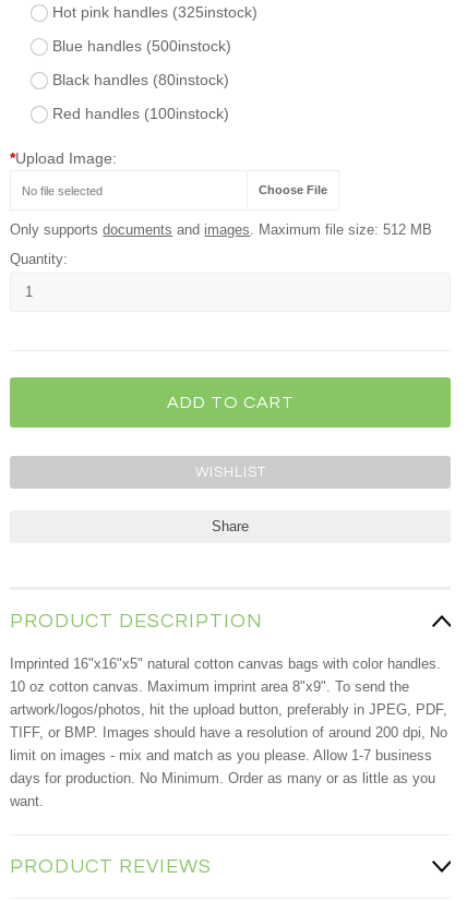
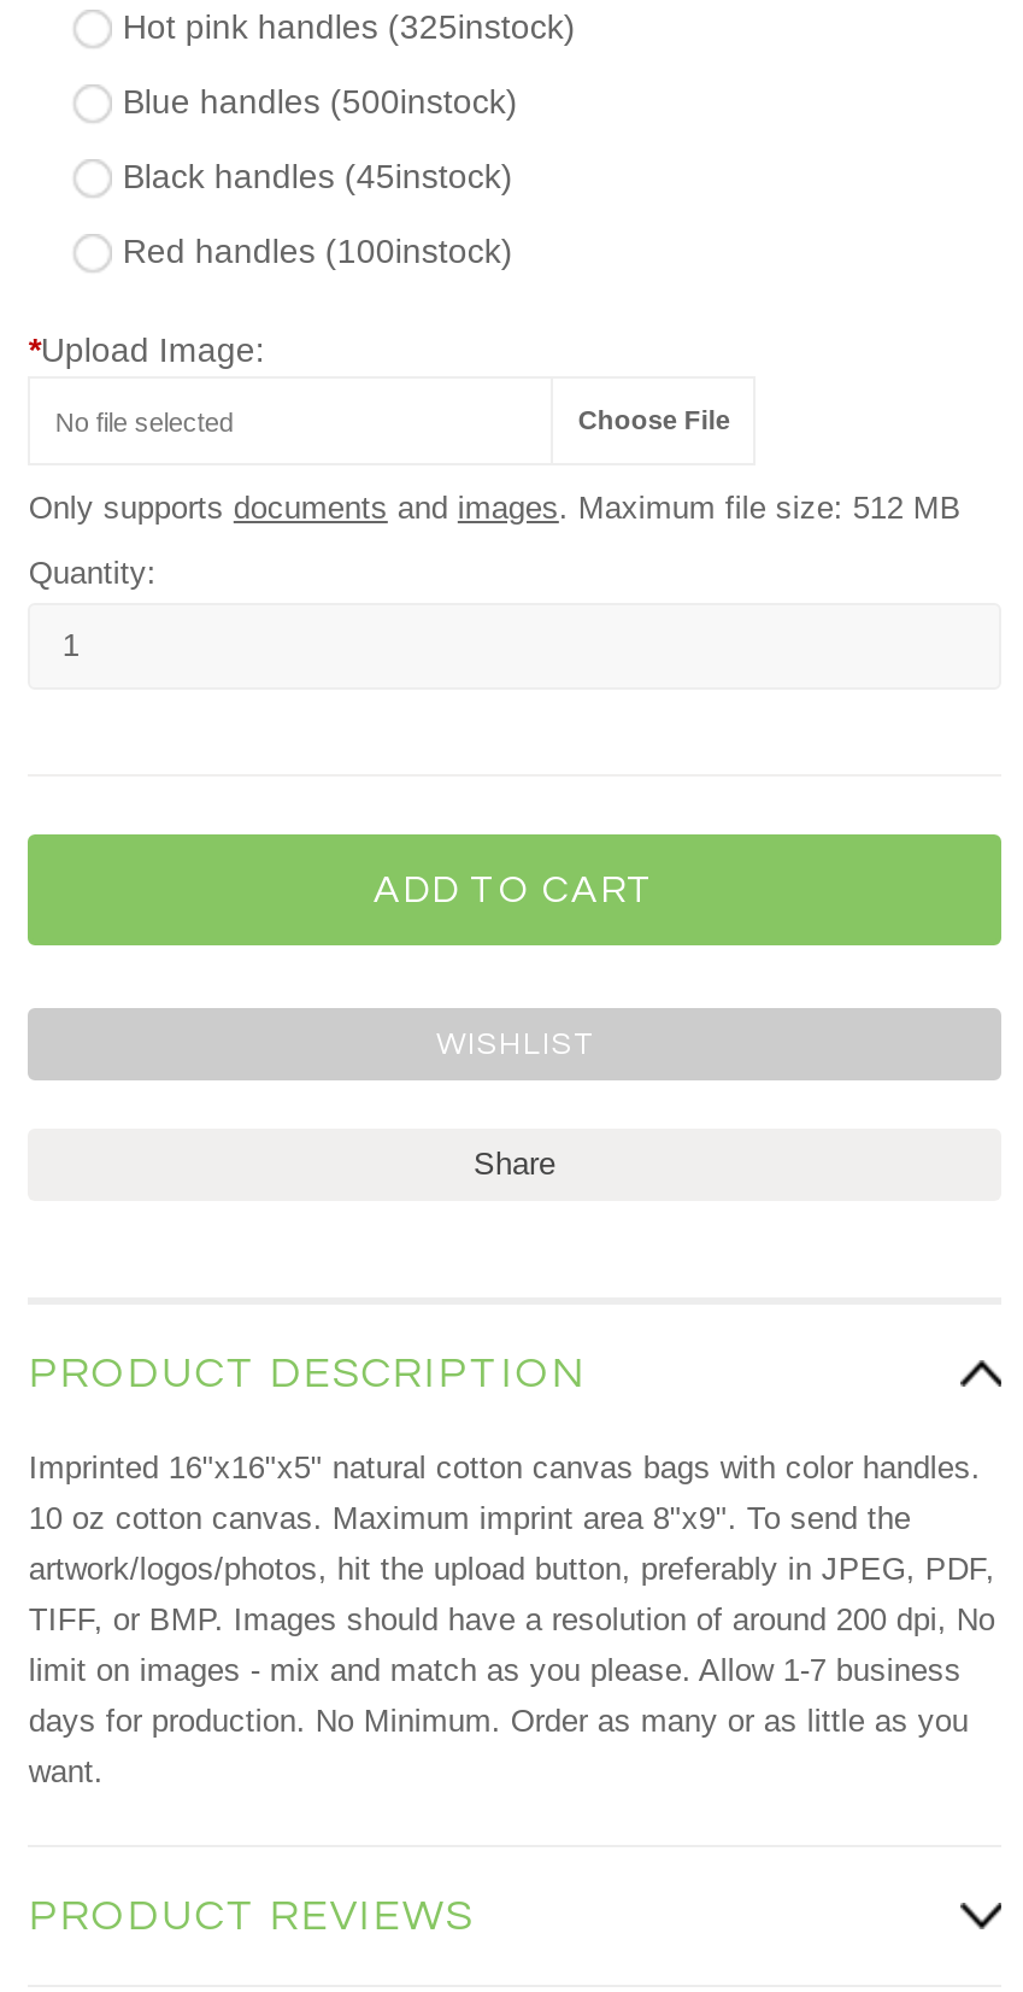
- Black handles (80instock)
+ Black handles (45instock)
